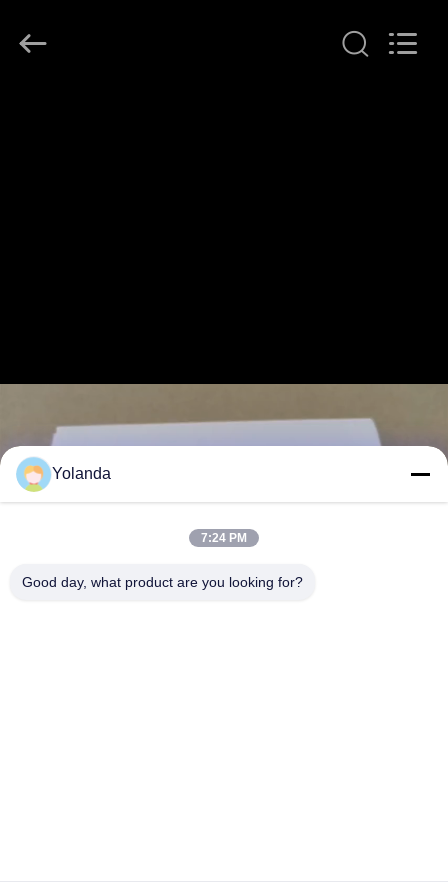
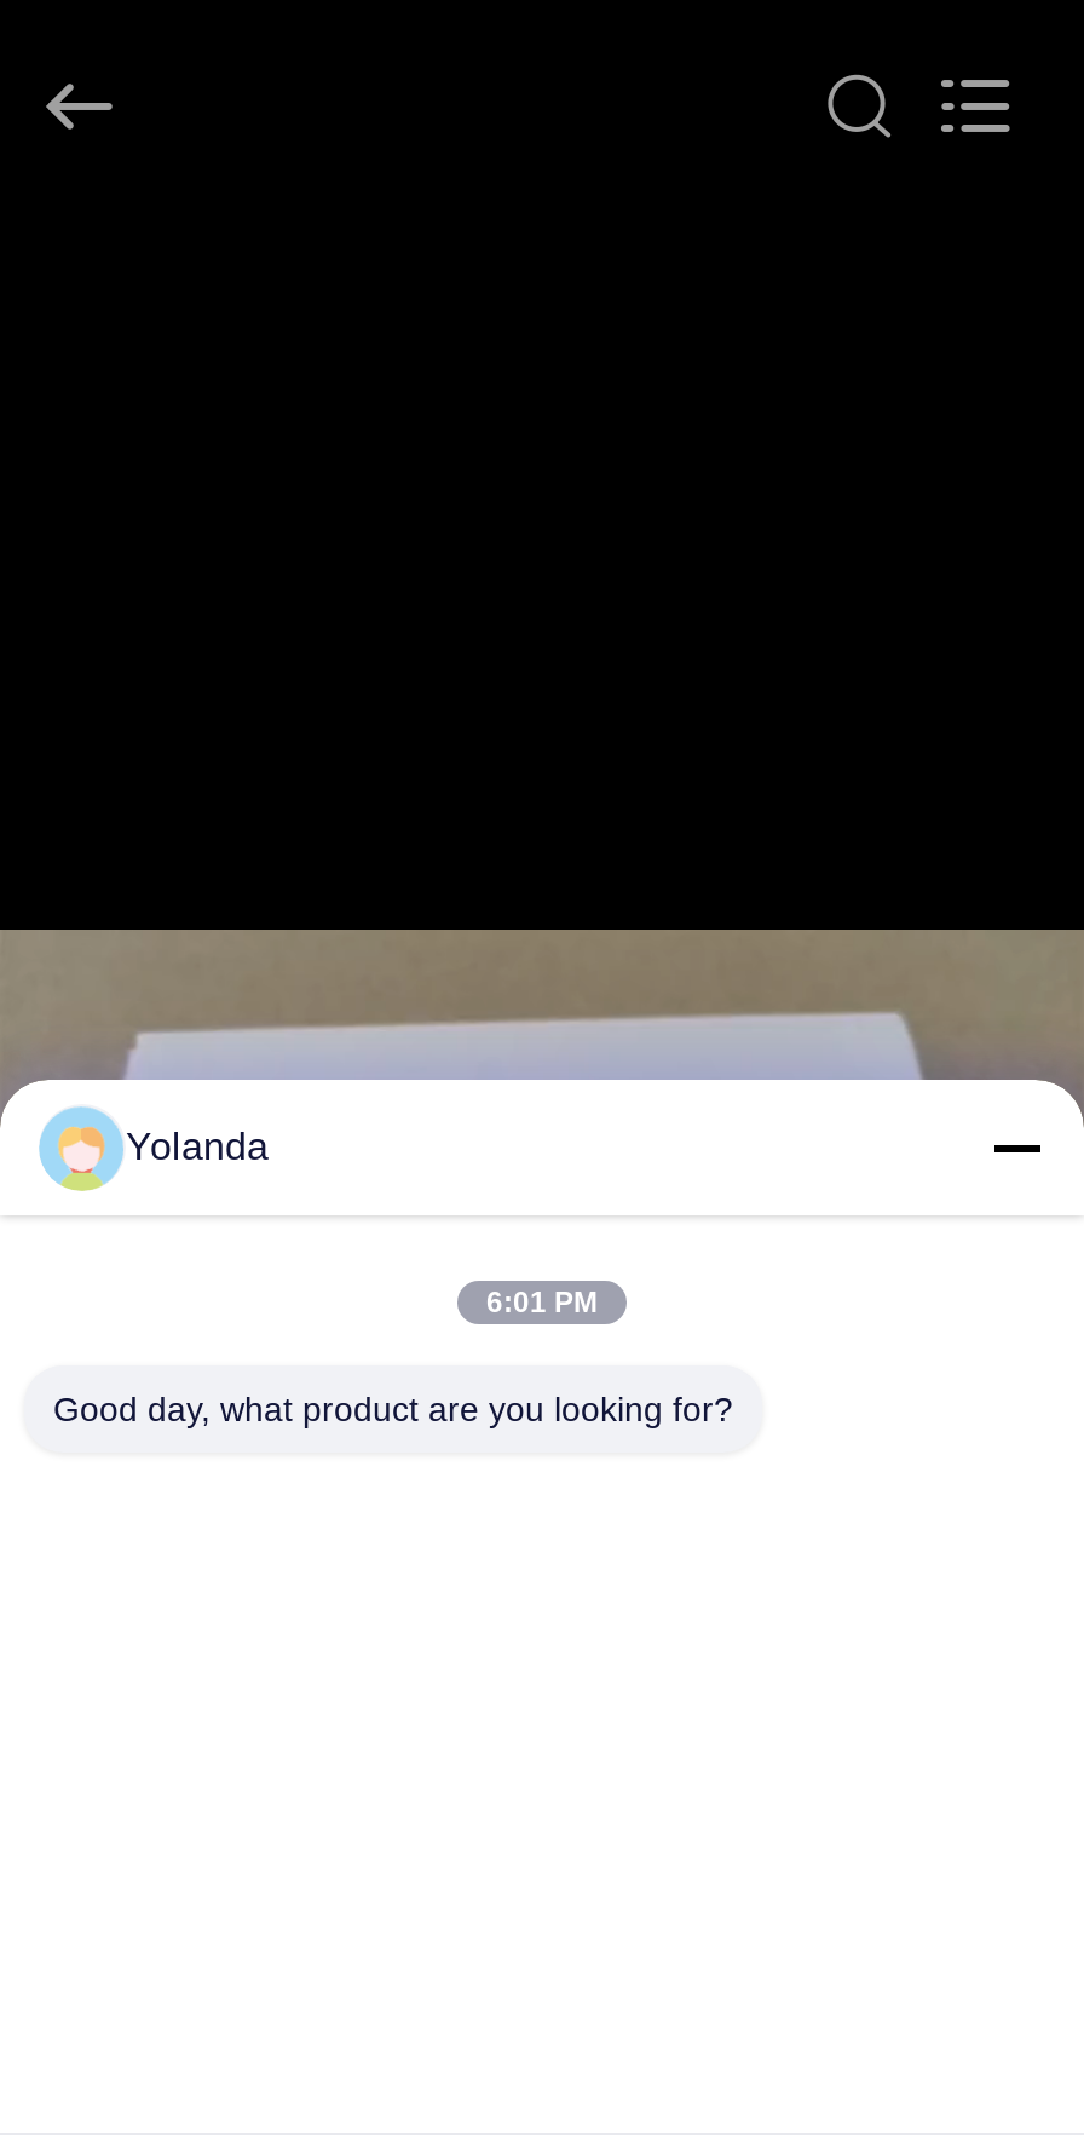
- 7:24 PM
+ 6:01 PM
